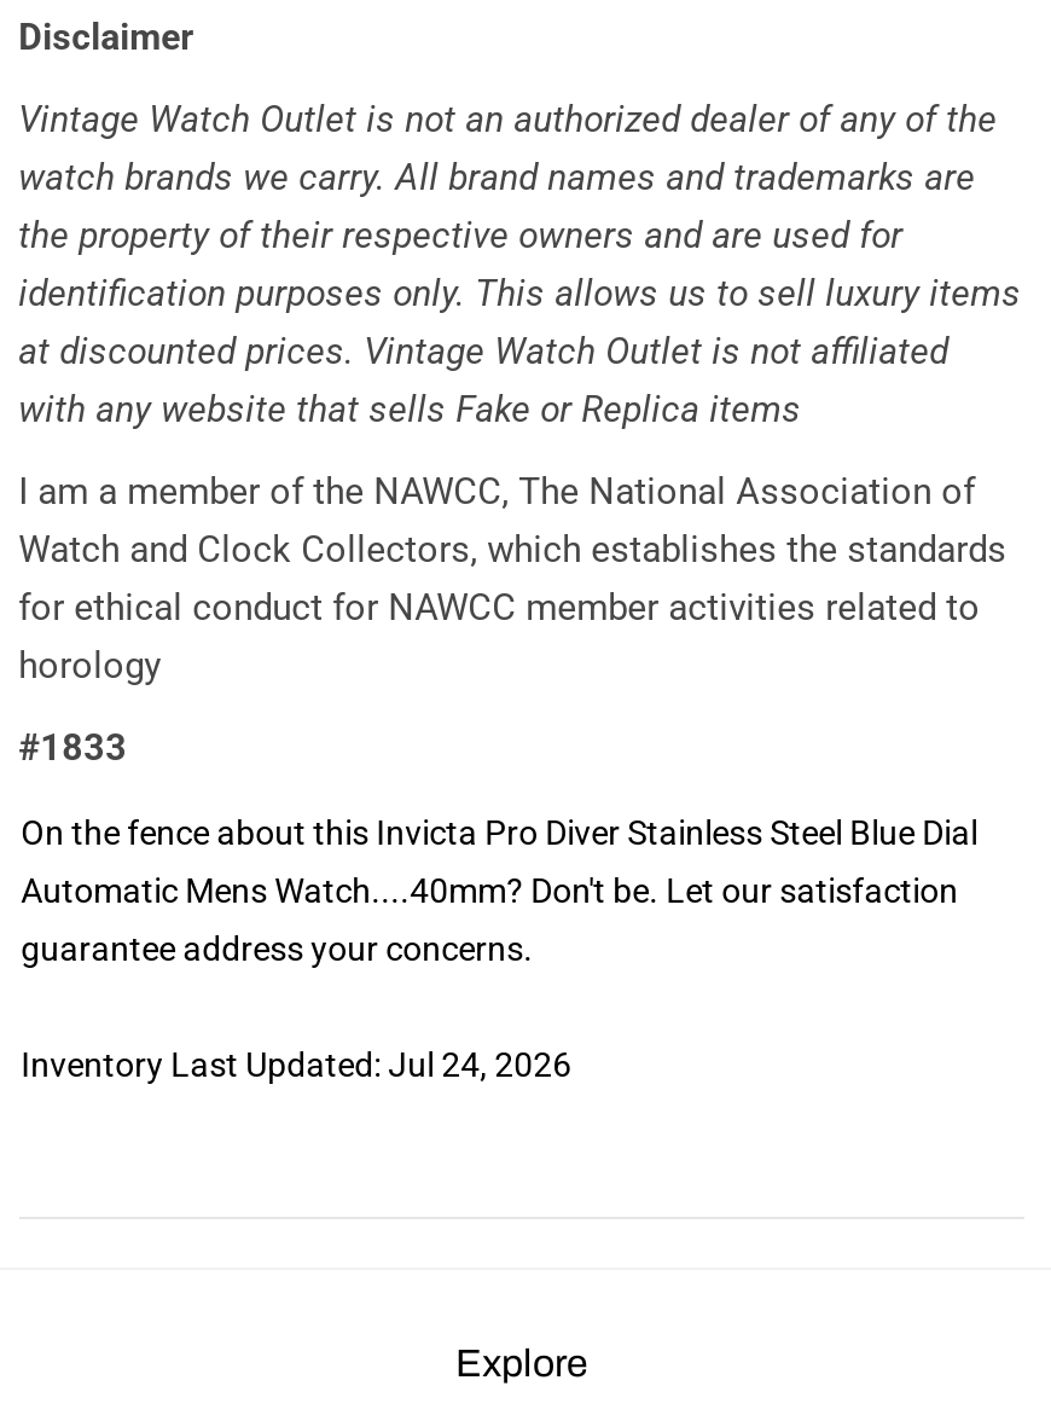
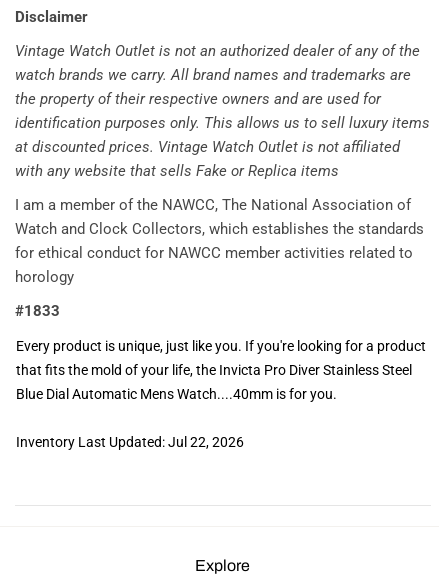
- On the fence about this Invicta Pro Diver Stainless Steel Blue Dial
+ Every product is unique, just like you. If you're looking for a product

- Automatic Mens Watch....40mm? Don't be. Let our satisfaction
+ that fits the mold of your life, the Invicta Pro Diver Stainless Steel

- guarantee address your concerns.
+ Blue Dial Automatic Mens Watch....40mm is for you.

- Inventory Last Updated: Jul 24, 2026
+ Inventory Last Updated: Jul 22, 2026
